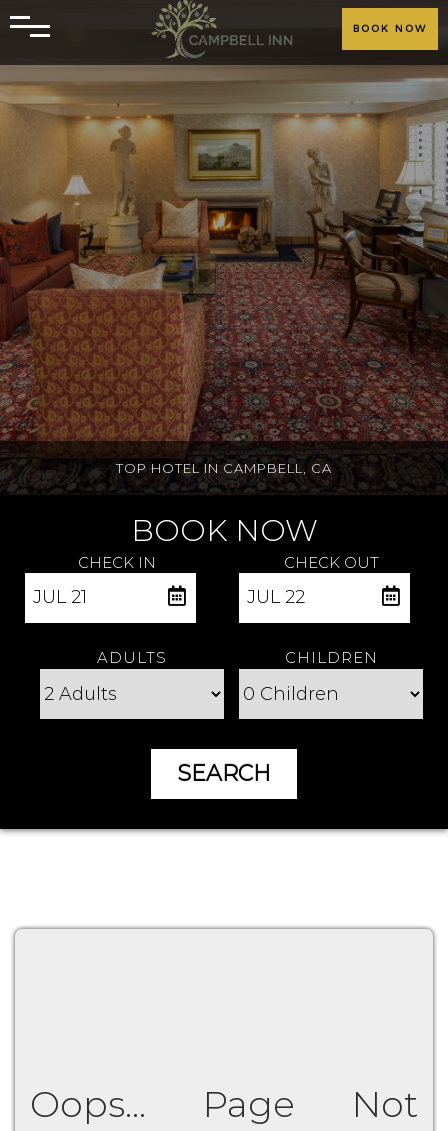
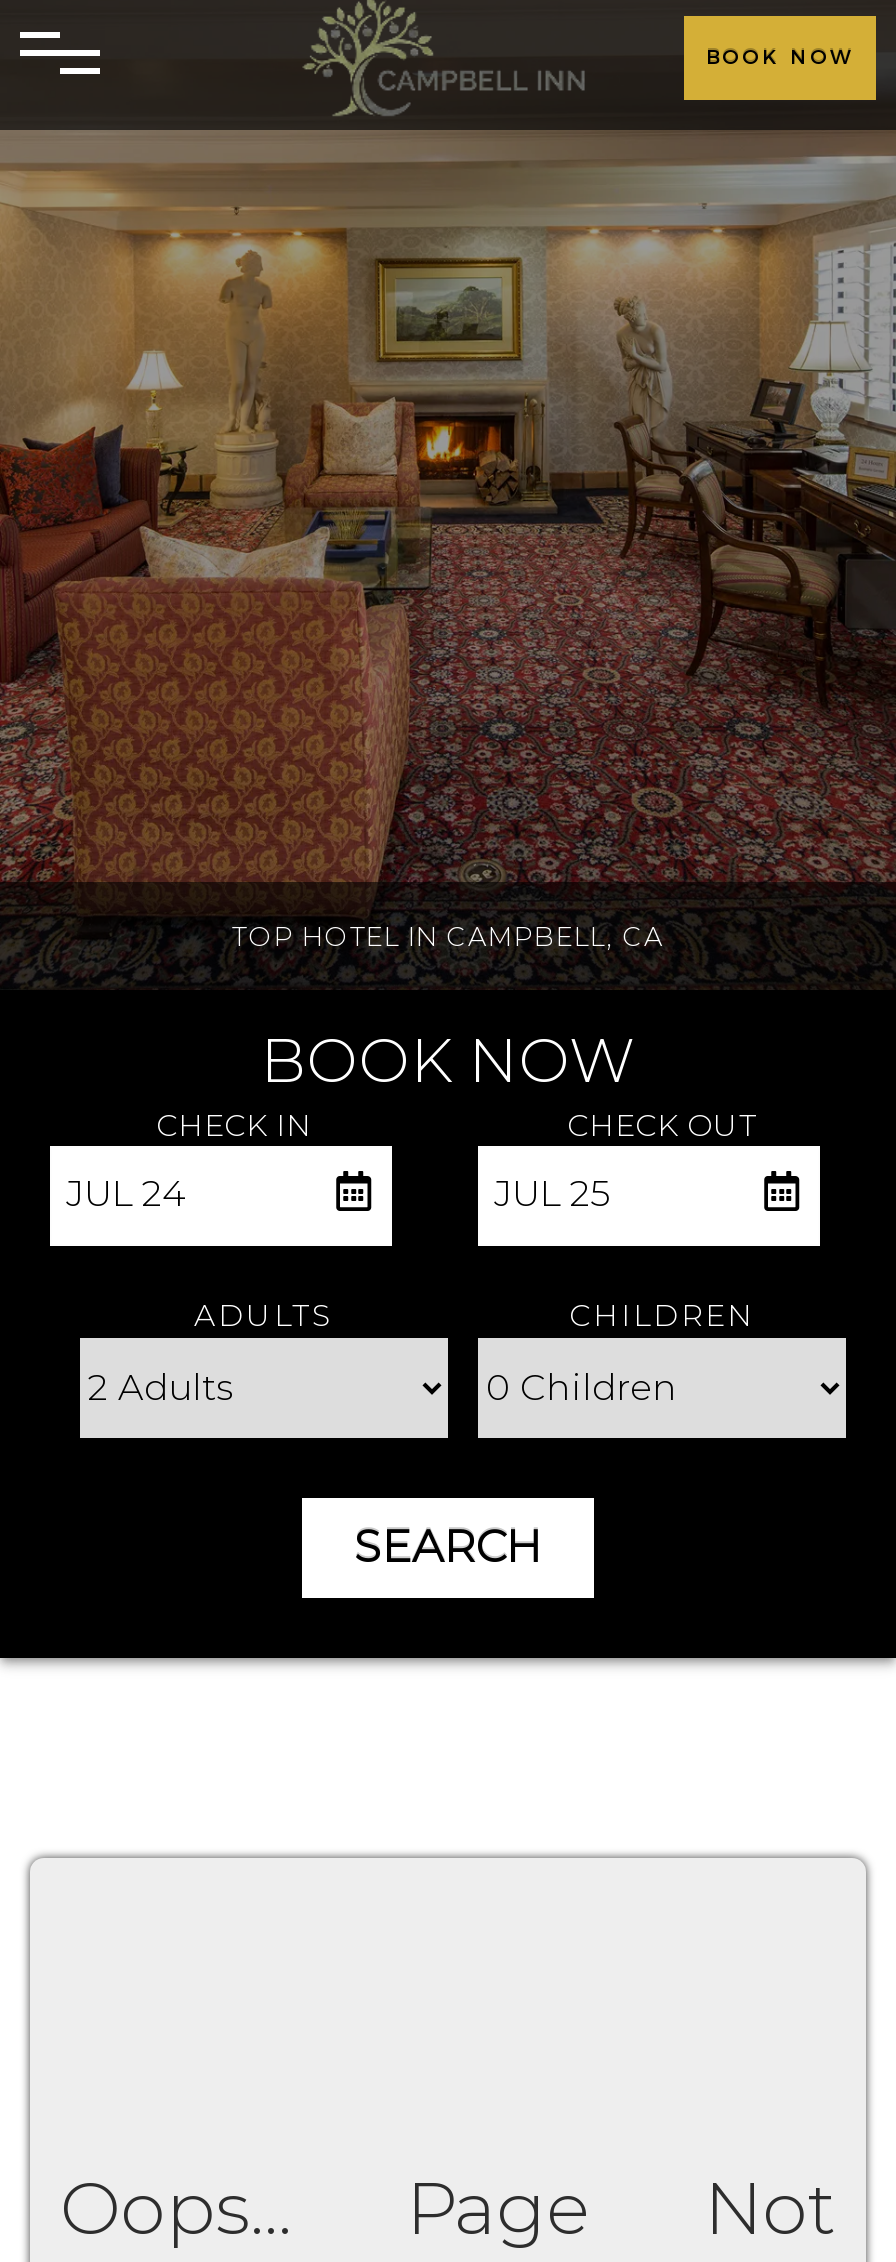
- JUL 21
+ JUL 24

- JUL 22
+ JUL 25
